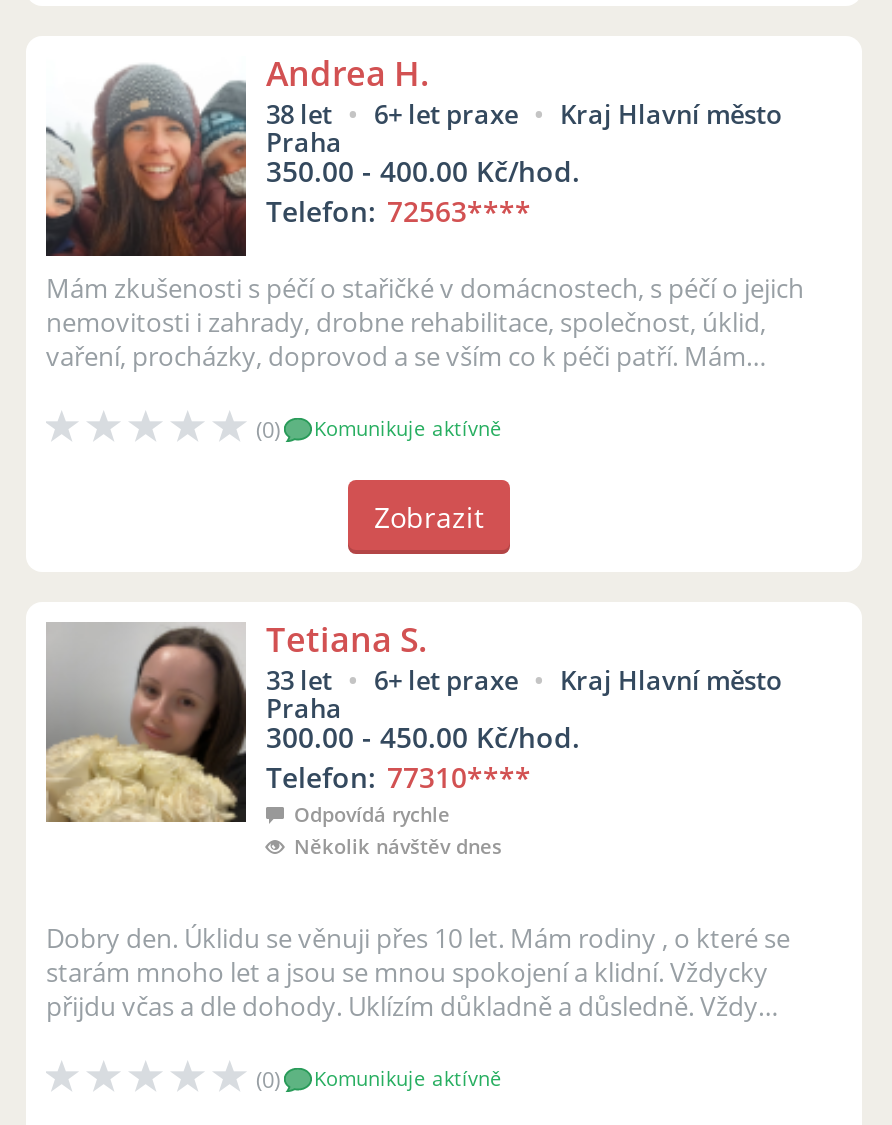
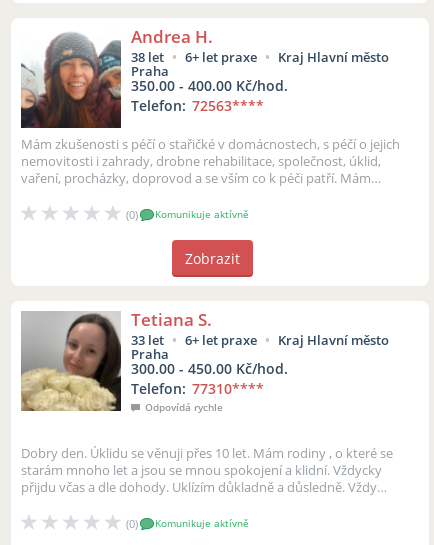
- Několik návštěv dnes
